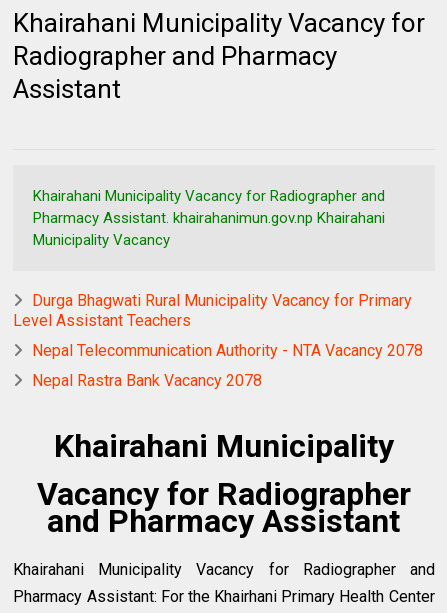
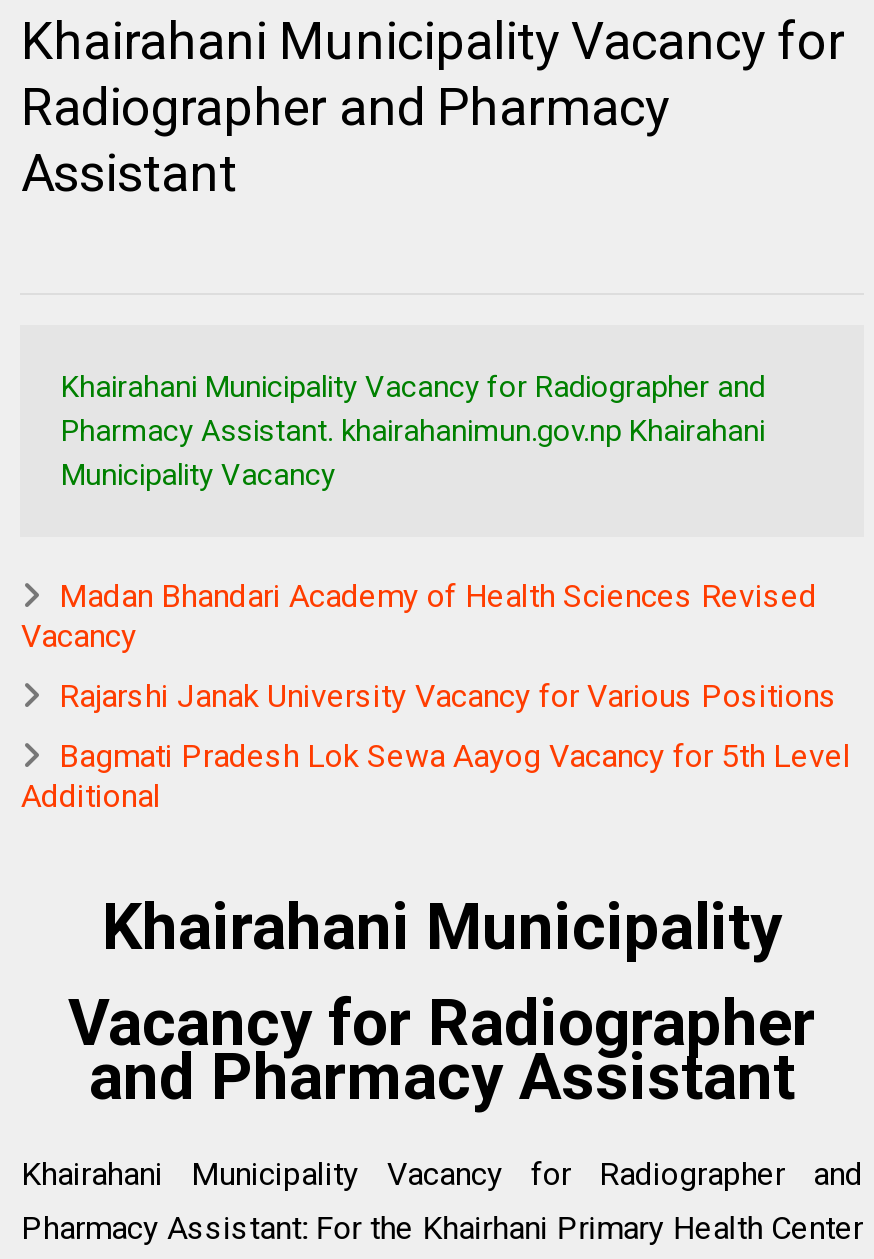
- Durga Bhagwati Rural Municipality Vacancy for Primary
- Level Assistant Teachers
+ Madan Bhandari Academy of Health Sciences Revised
+ Vacancy

- Nepal Telecommunication Authority - NTA Vacancy 2078
+ Rajarshi Janak University Vacancy for Various Positions

- Nepal Rastra Bank Vacancy 2078
+ Bagmati Pradesh Lok Sewa Aayog Vacancy for 5th Level
+ Additional
